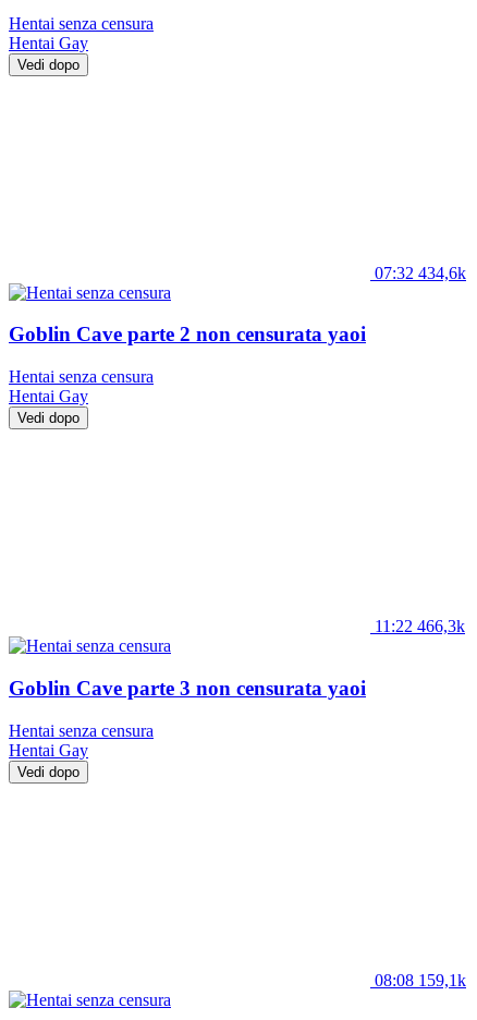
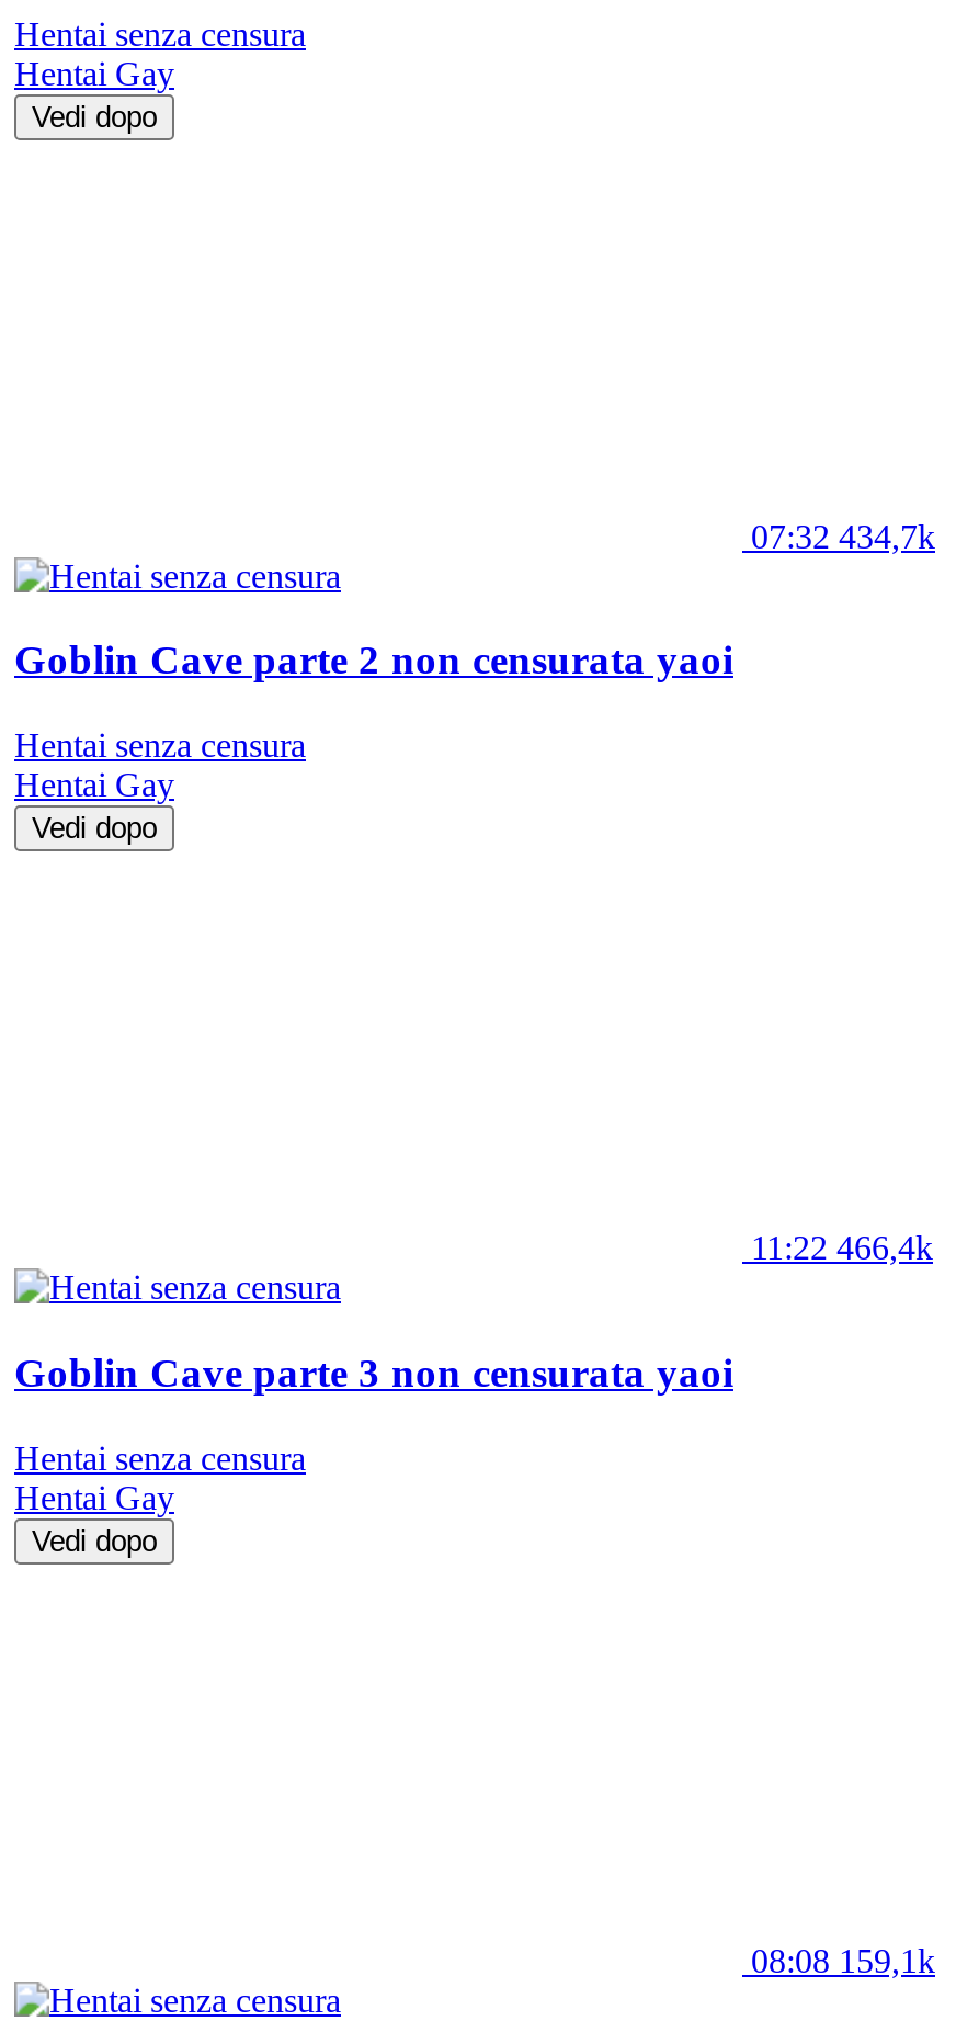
- 07:32 434,6k
+ 07:32 434,7k

- 11:22 466,3k
+ 11:22 466,4k
